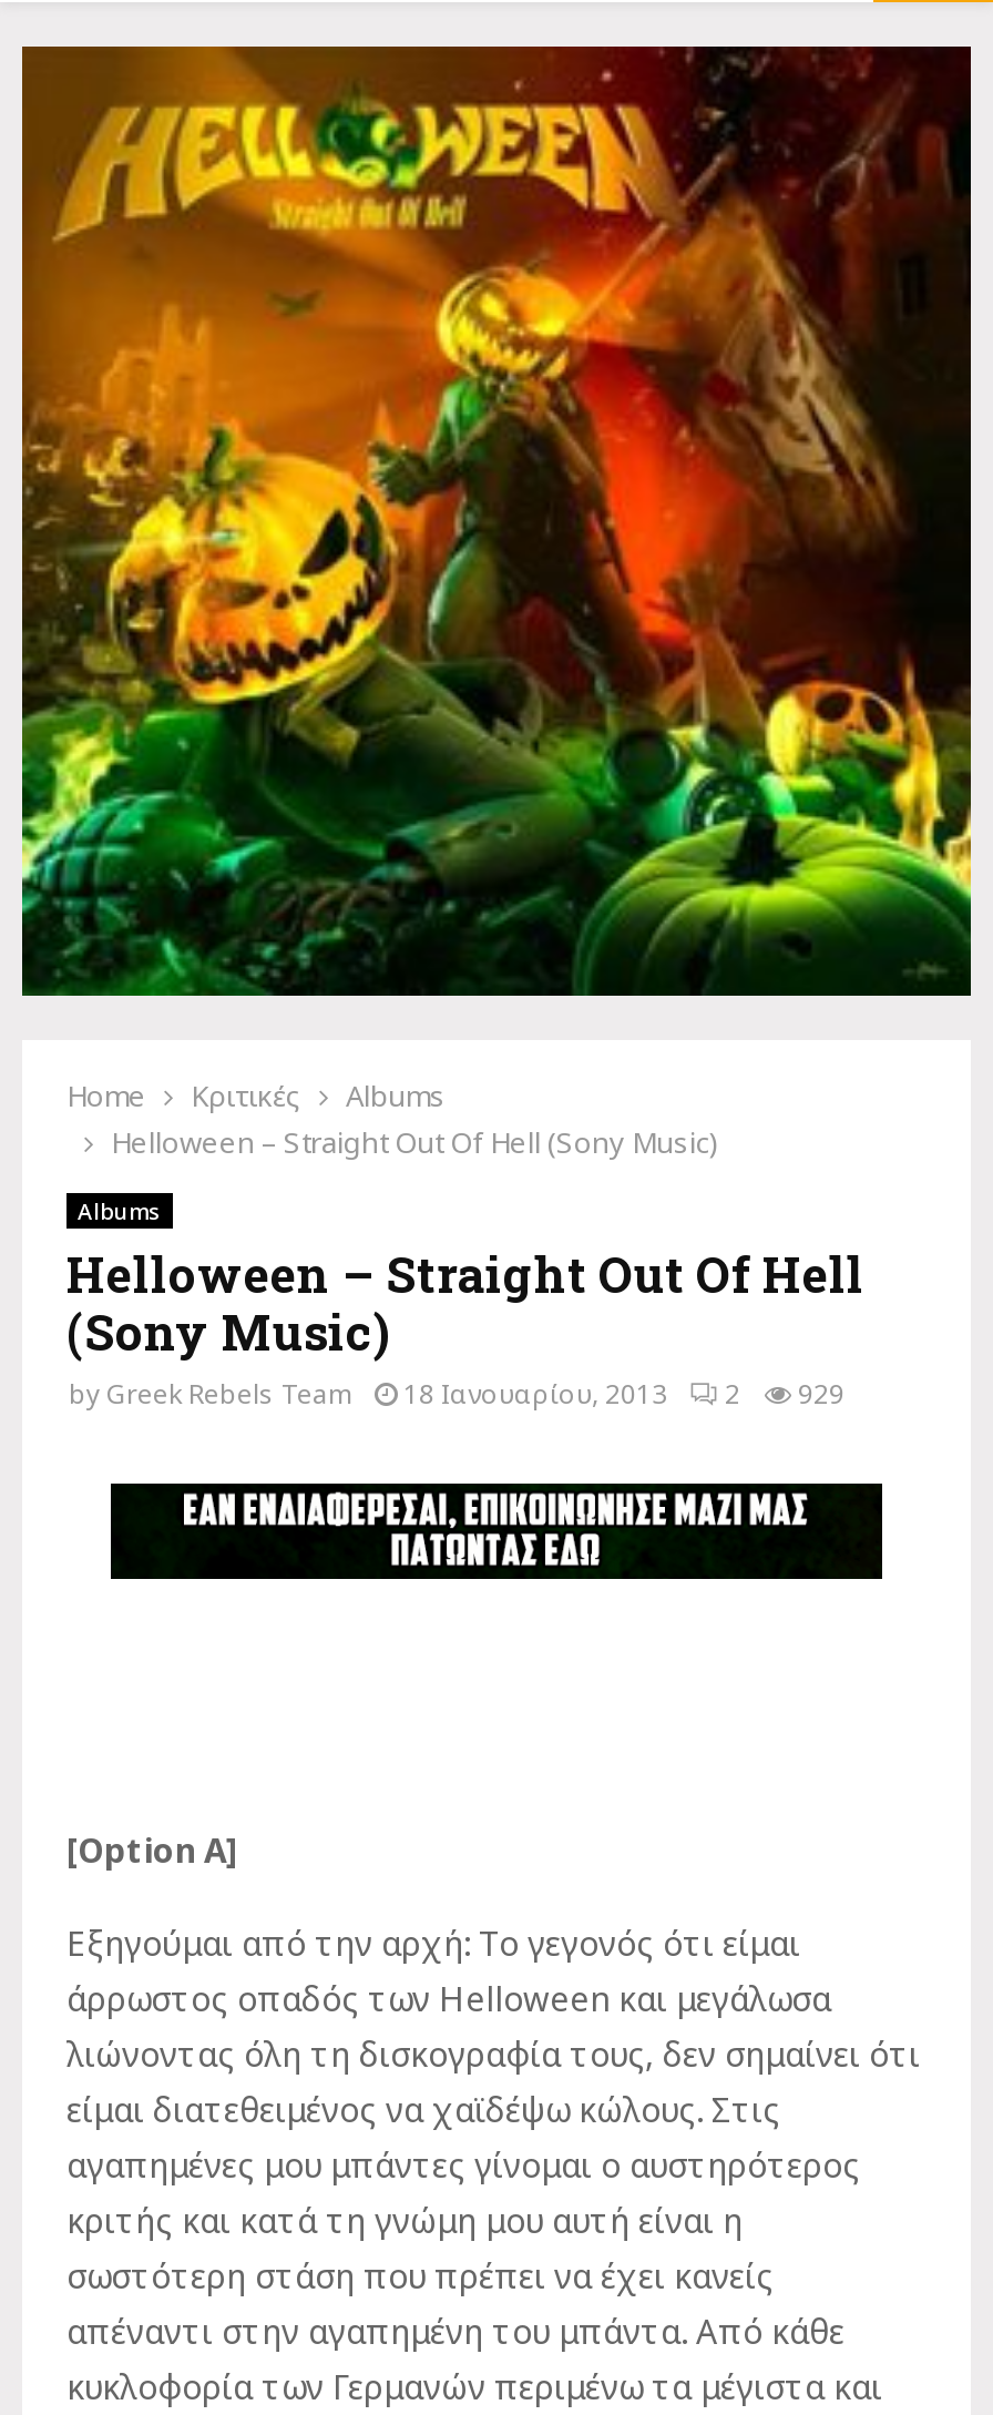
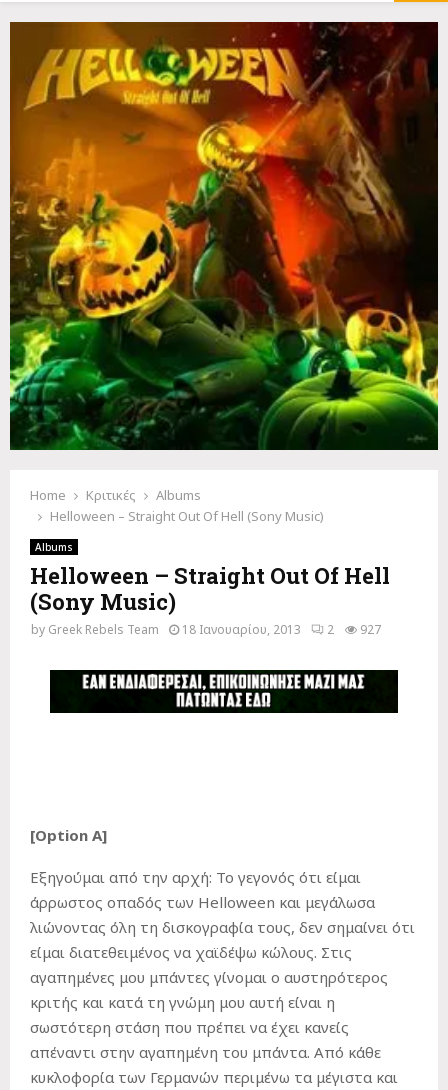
- by Greek Rebels Team 18 Ιανουαρίου, 2013 2 929
+ by Greek Rebels Team 18 Ιανουαρίου, 2013 2 927
